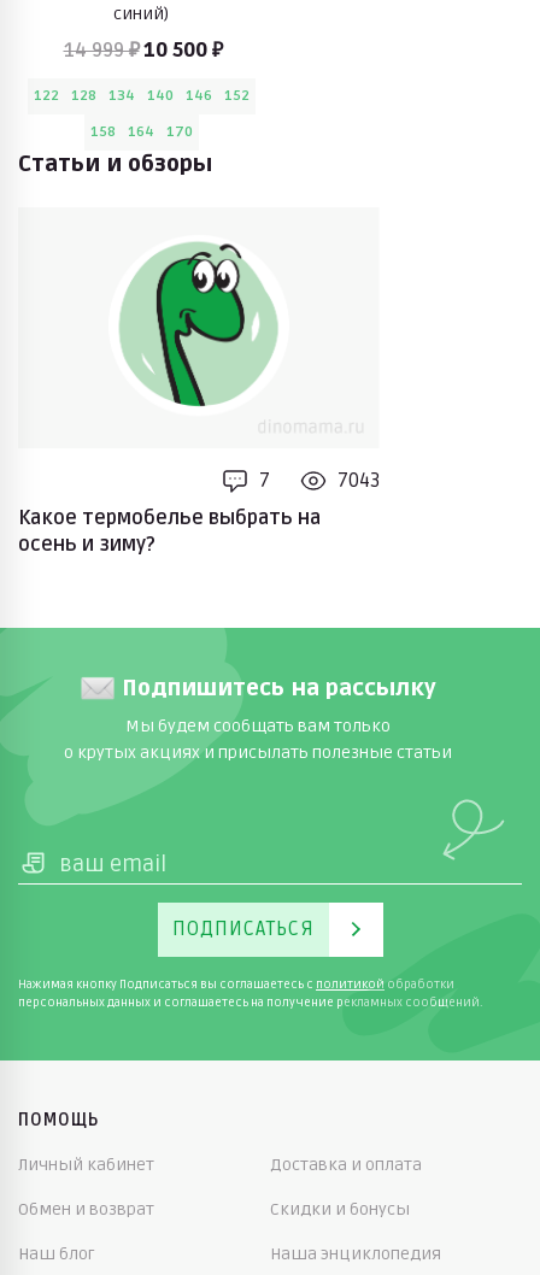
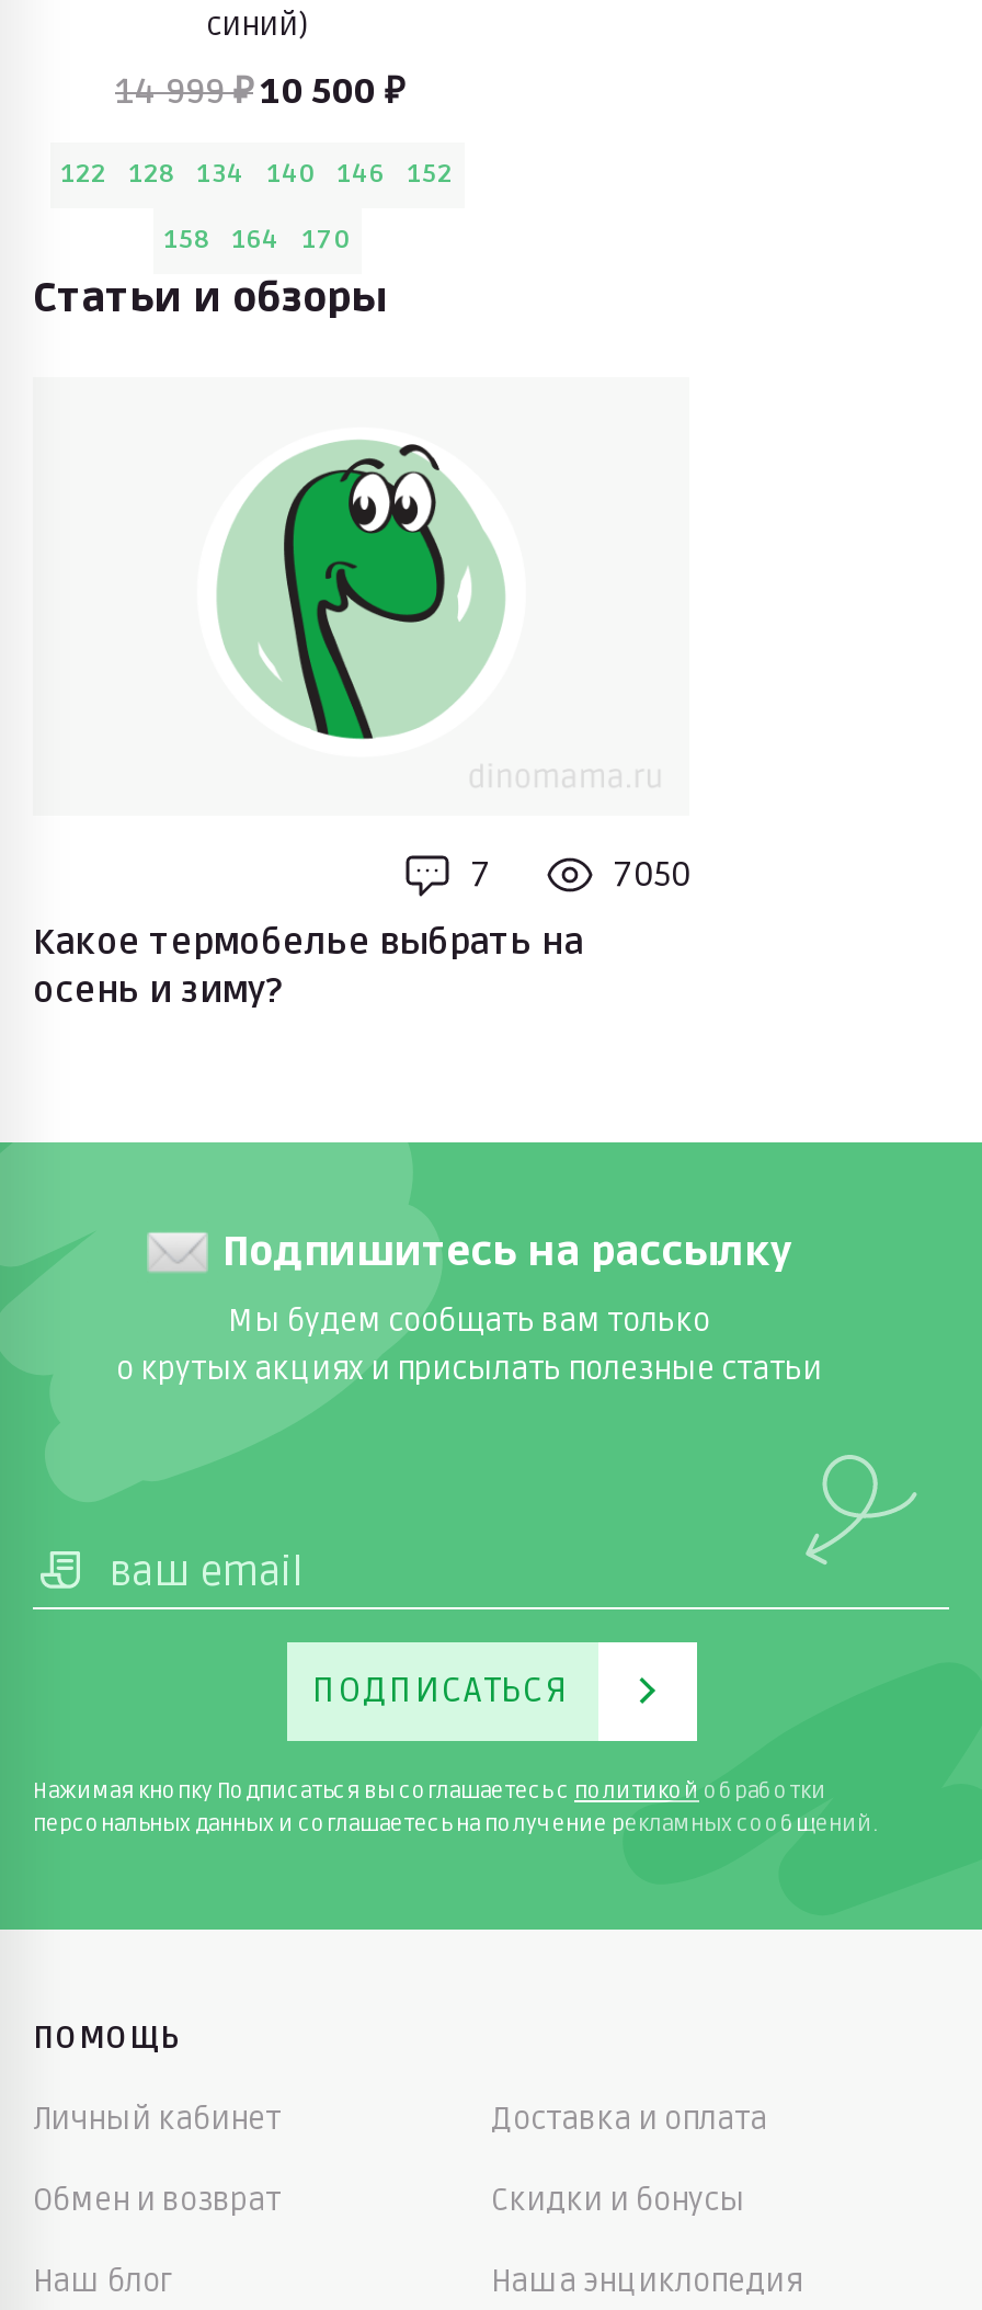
- 7043
+ 7050
